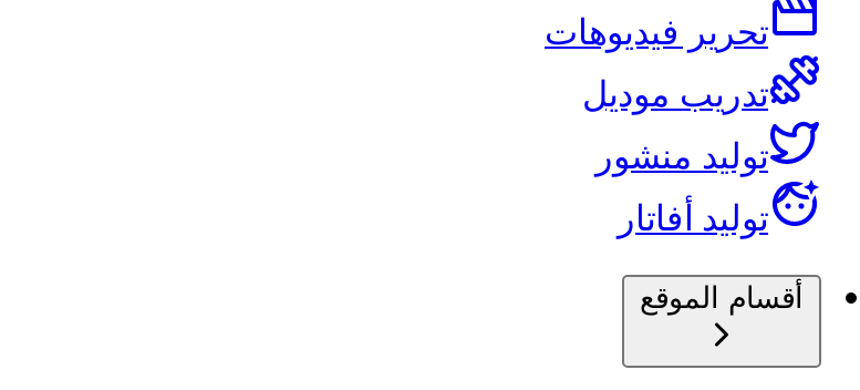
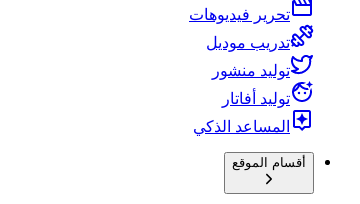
+ المساعد الذكي
